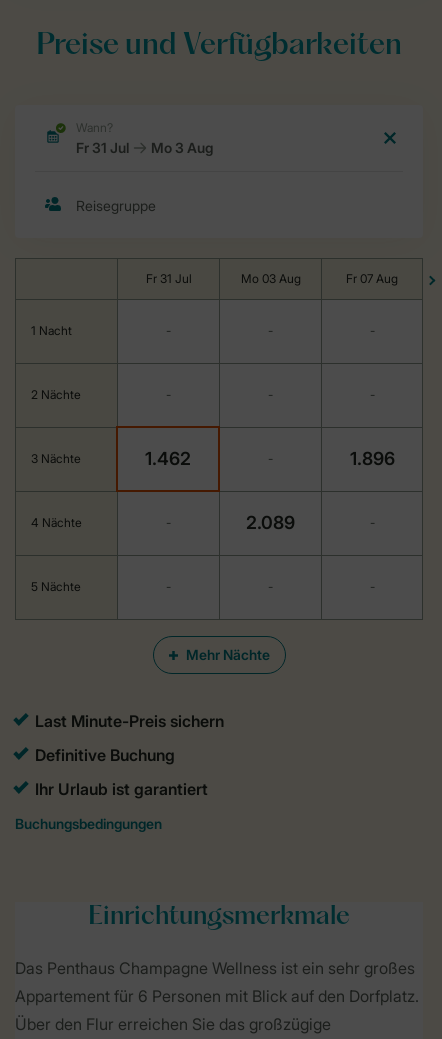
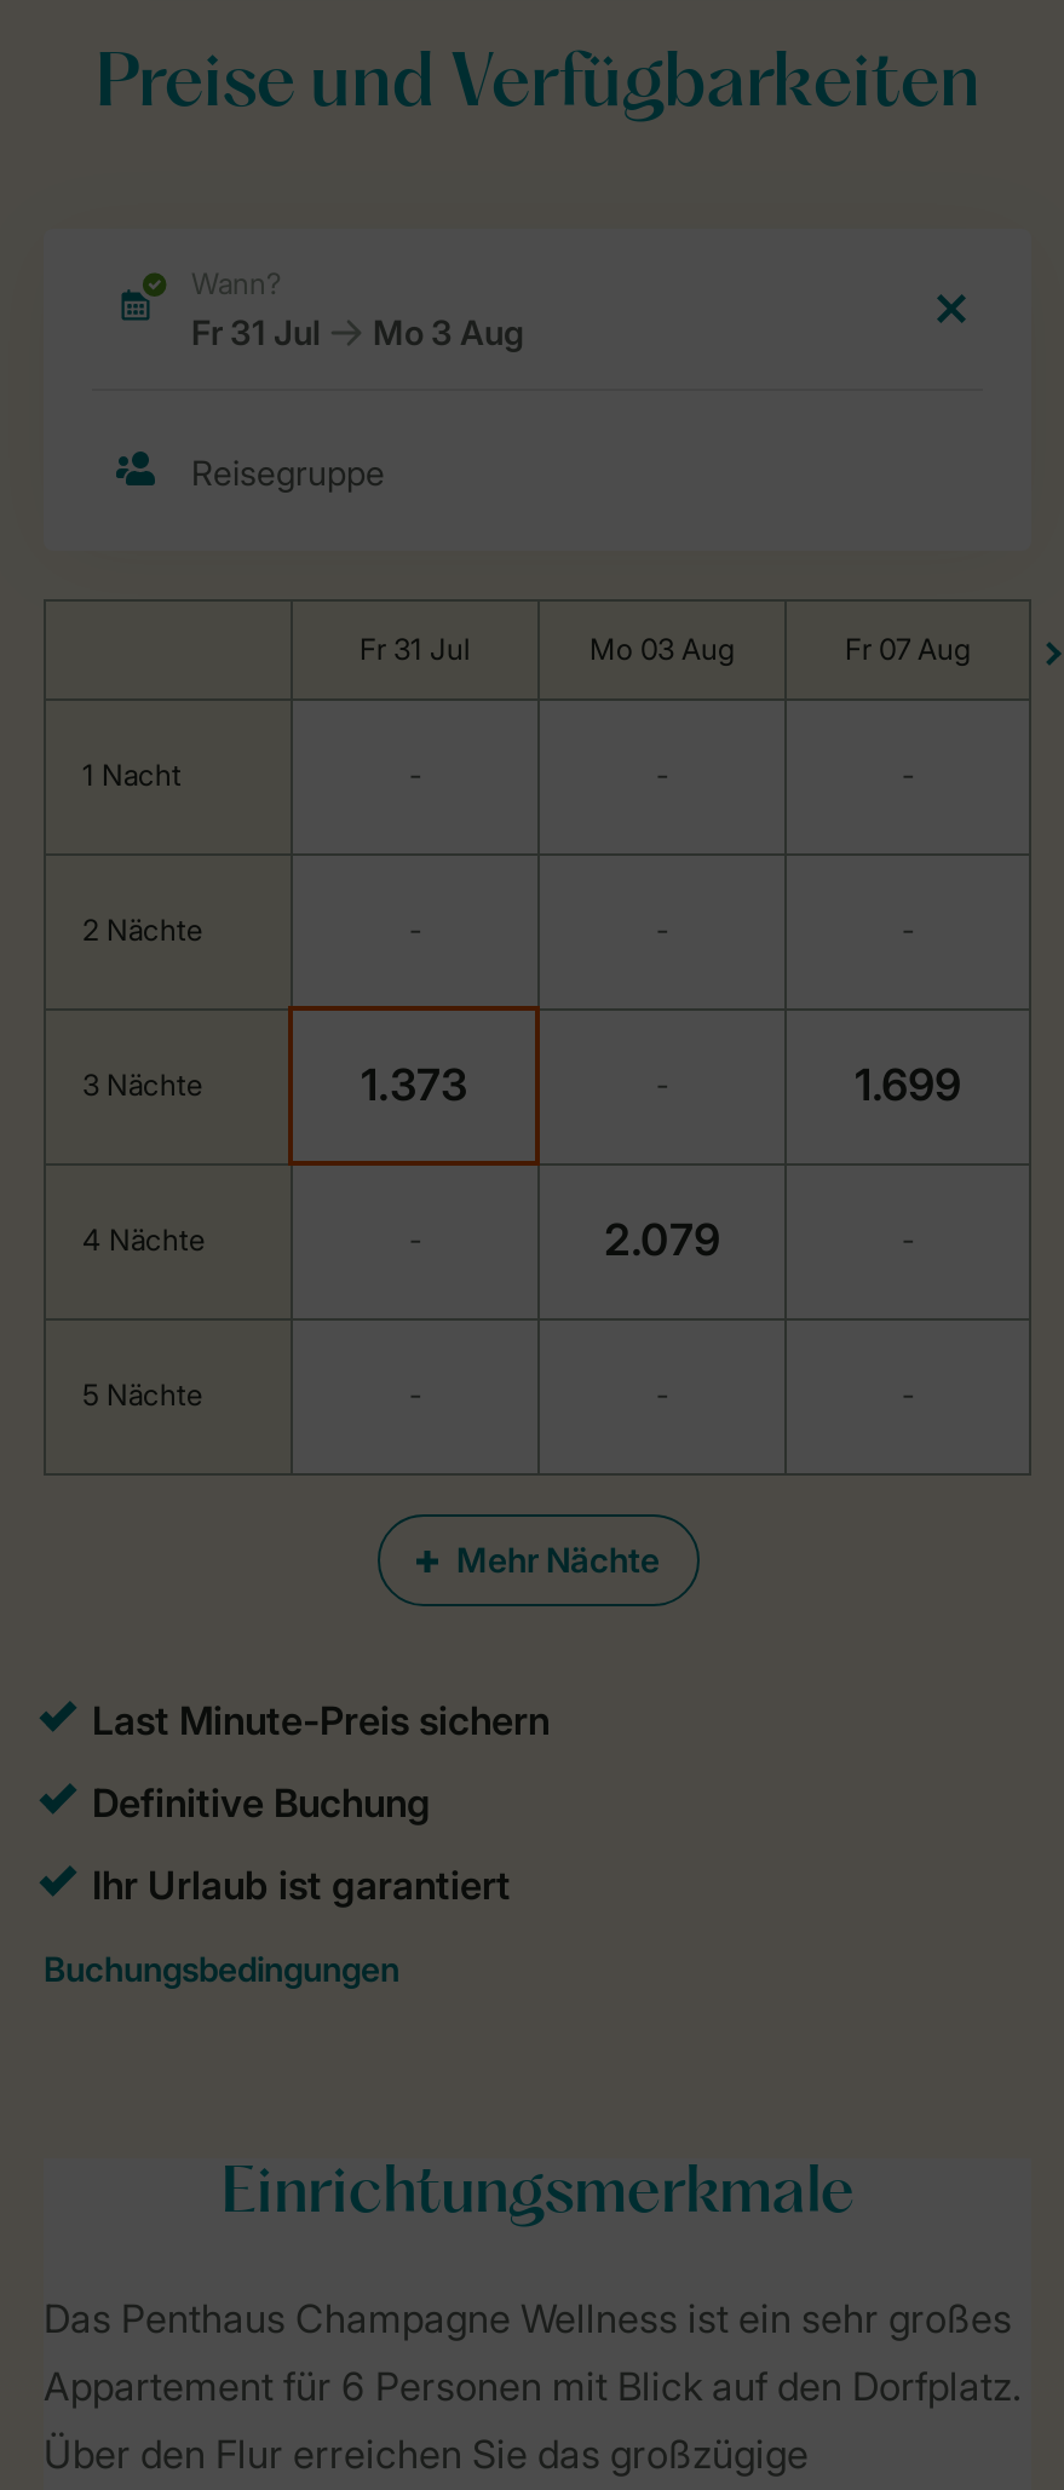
- 1.462
+ 1.373

- 1.896
+ 1.699

- 2.089
+ 2.079
